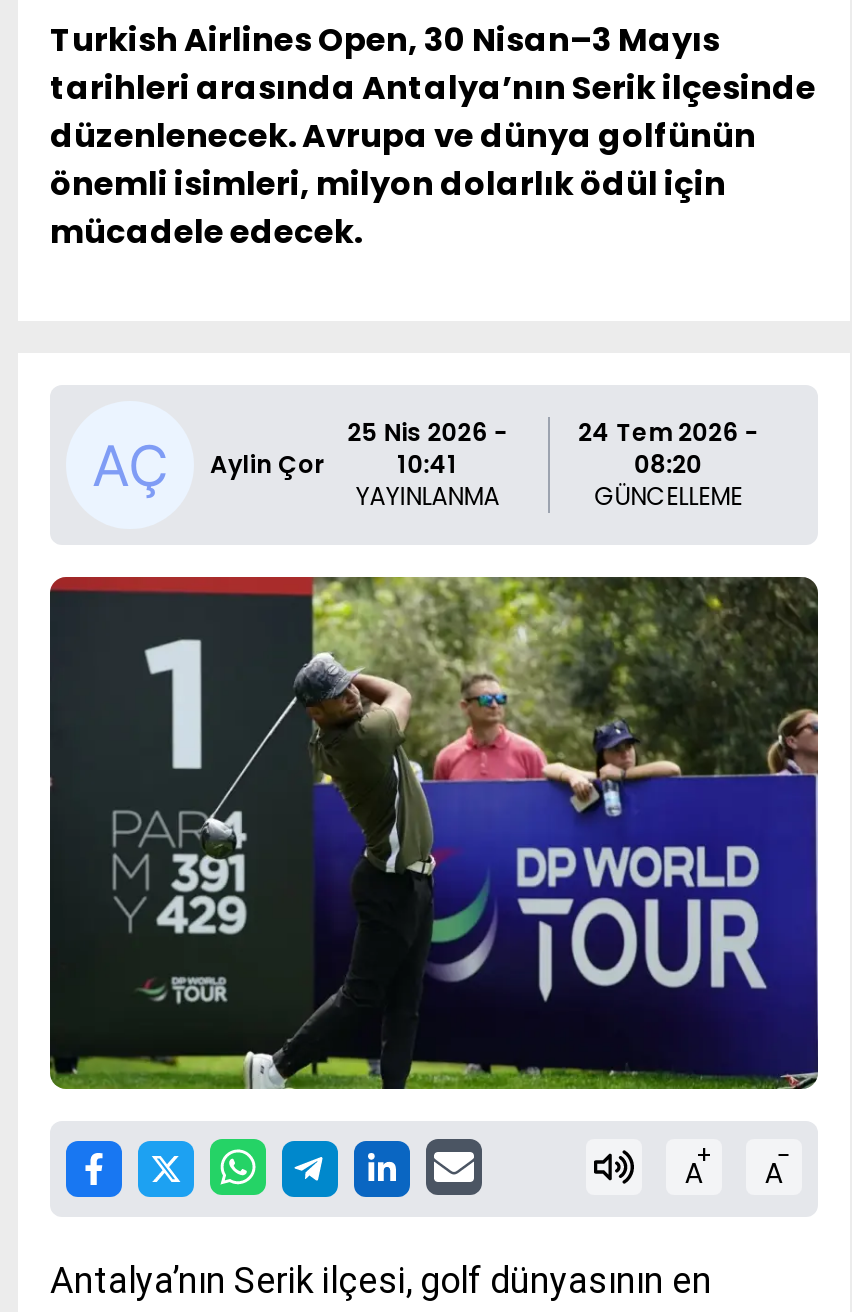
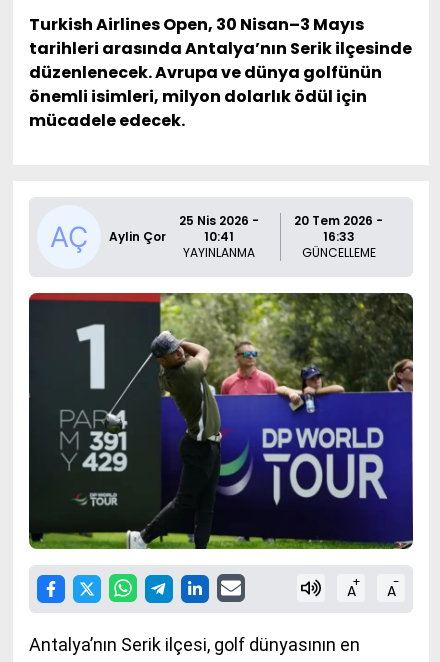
- 24 Tem 2026 -
+ 20 Tem 2026 -

- 08:20
+ 16:33
